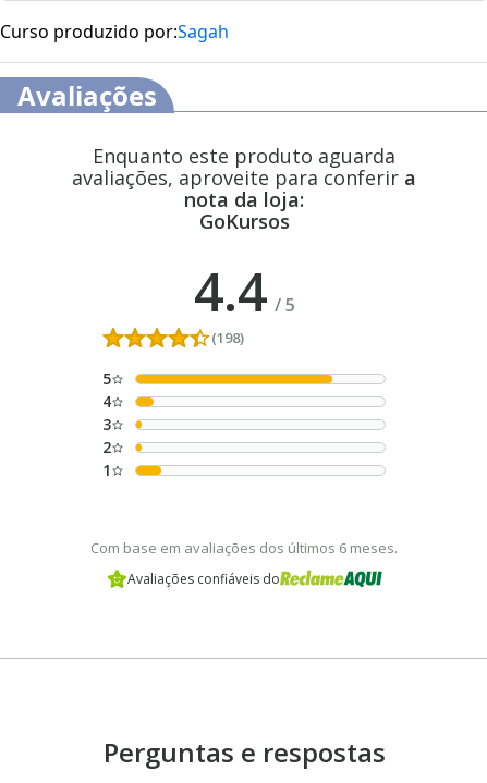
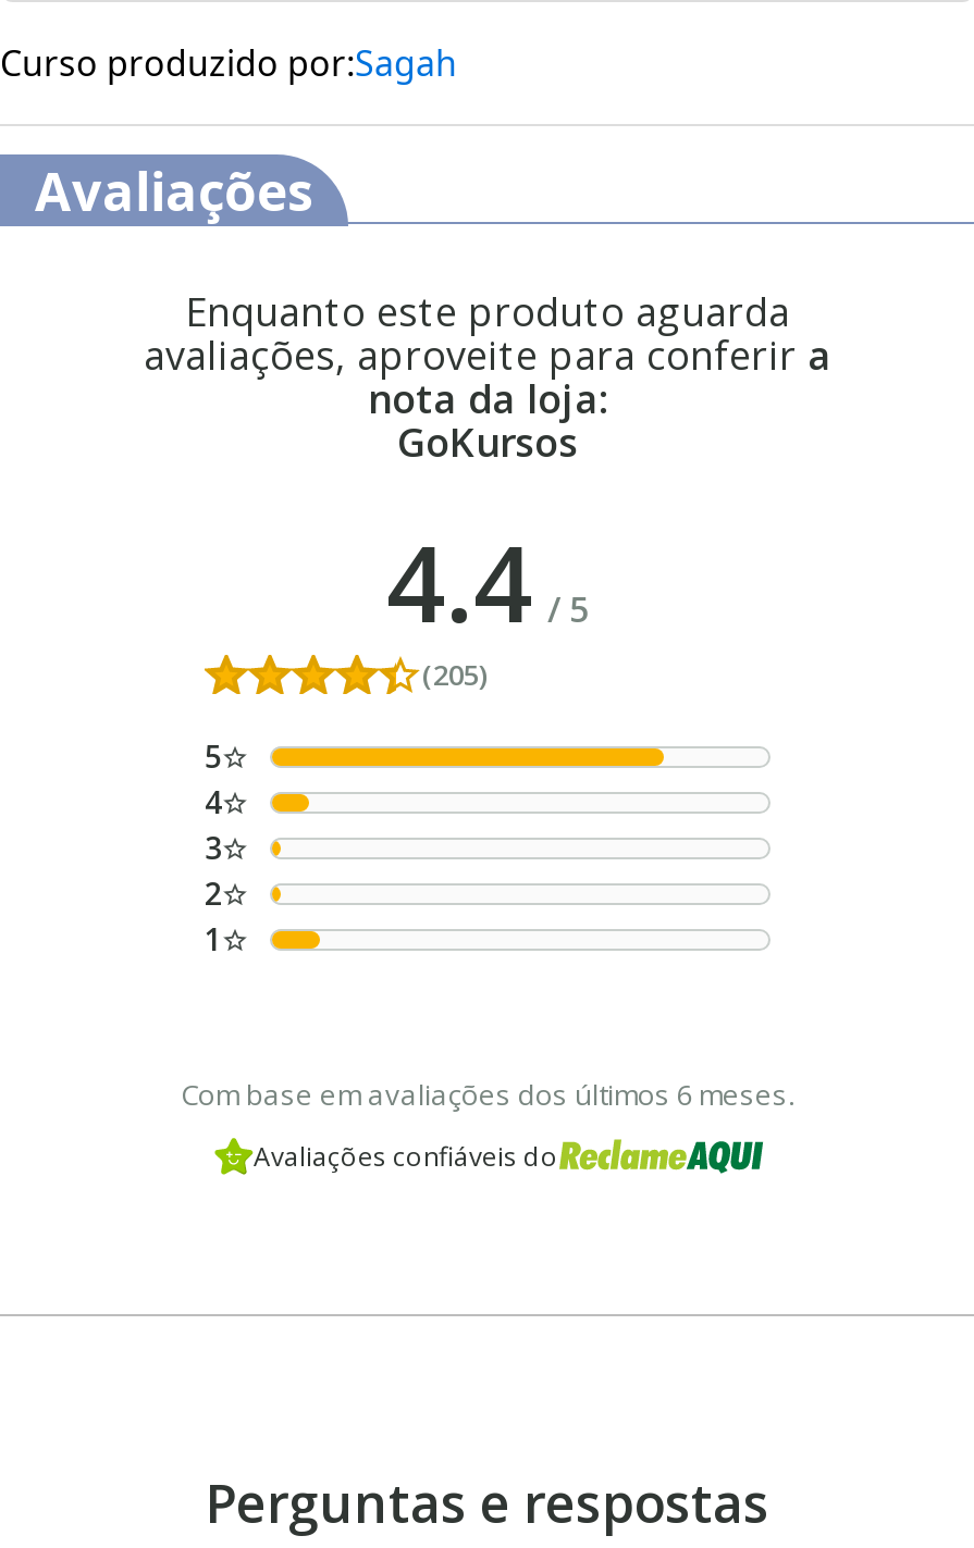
- (198)
+ (205)
